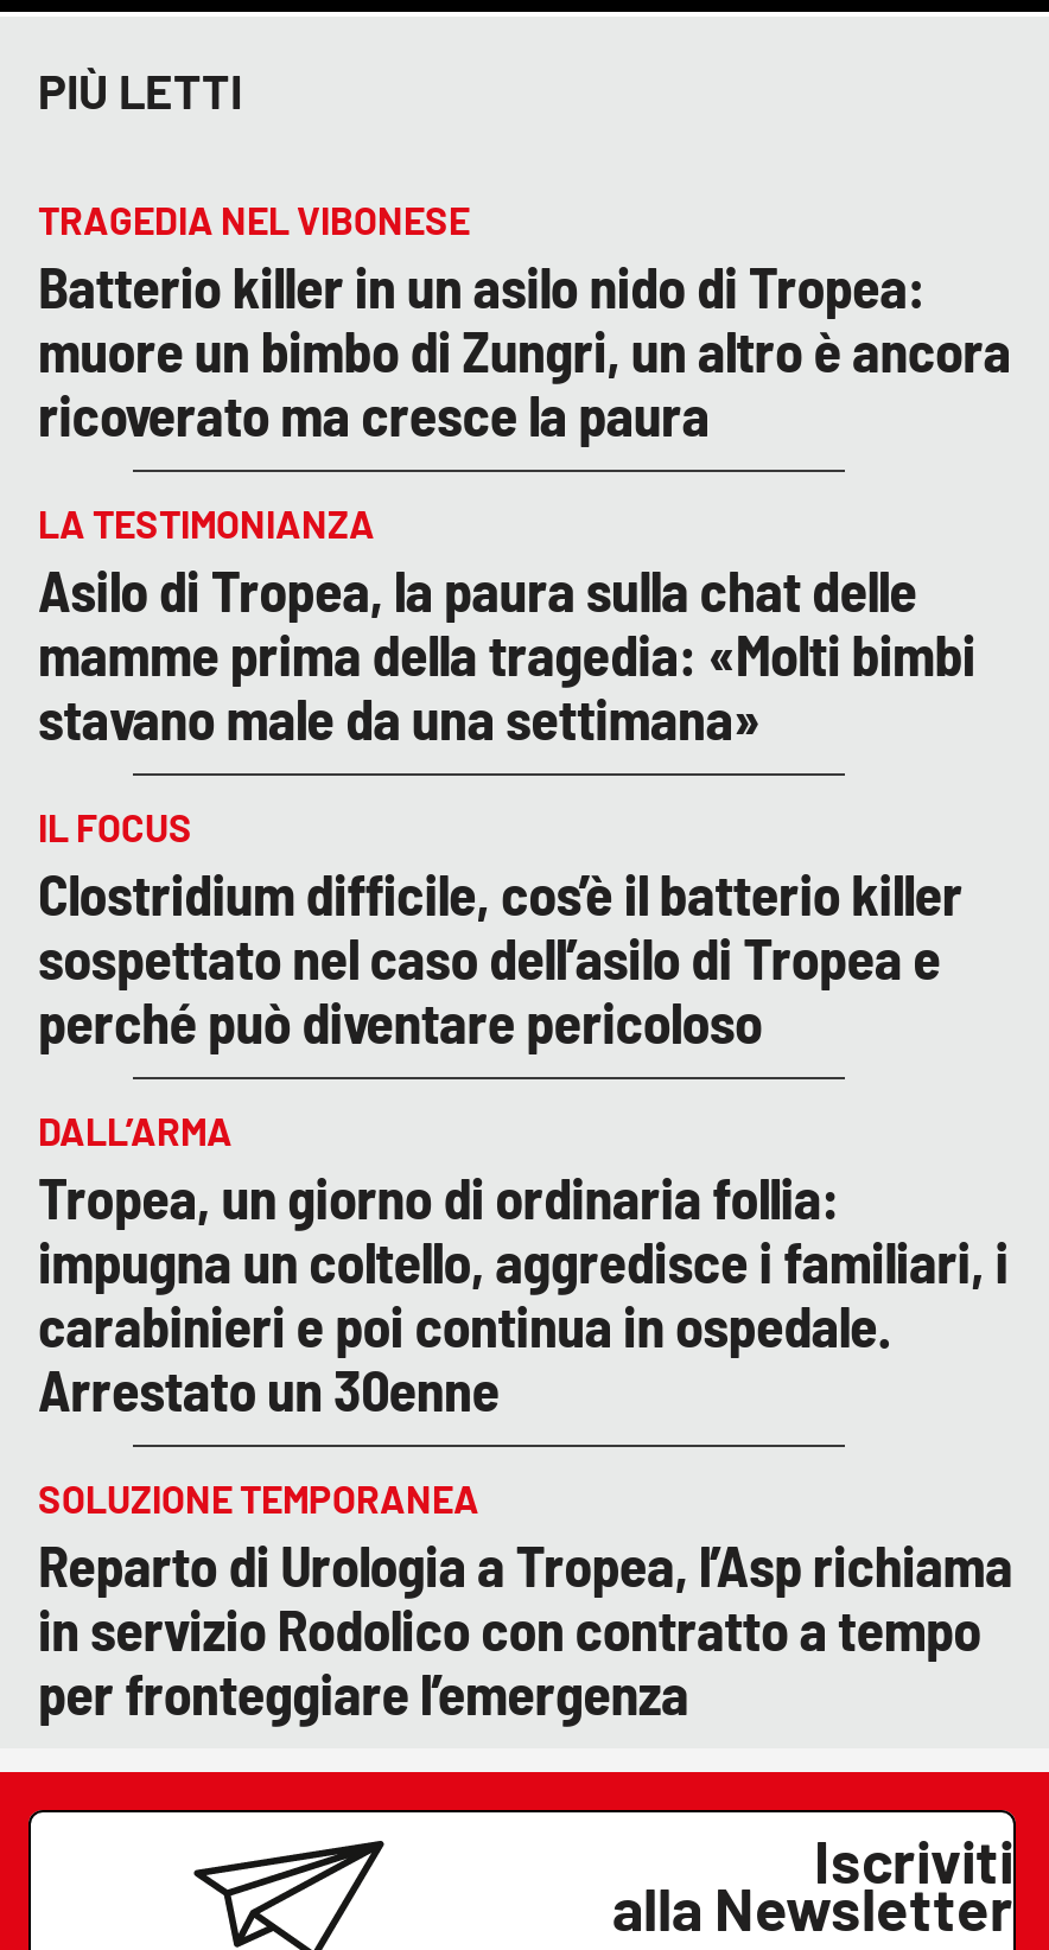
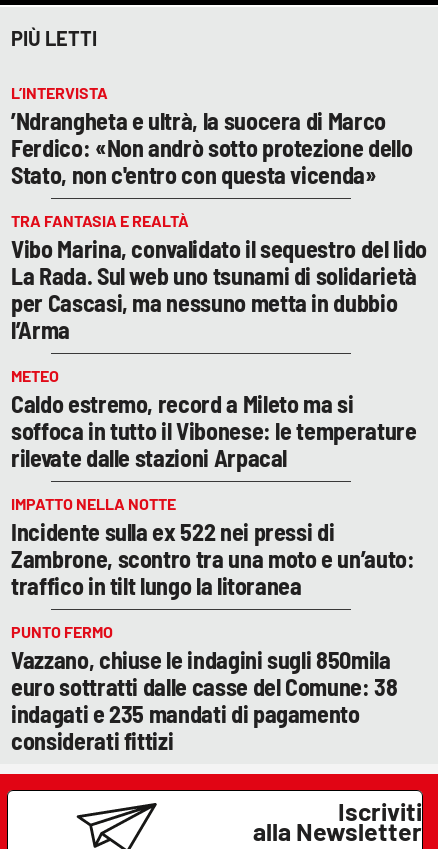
- TRAGEDIA NEL VIBONESE
- Batterio killer in un asilo nido di Tropea:
- muore un bimbo di Zungri, un altro è ancora
- ricoverato ma cresce la paura
+ L’INTERVISTA
+ ’Ndrangheta e ultrà, la suocera di Marco
+ Ferdico: «Non andrò sotto protezione dello
+ Stato, non c'entro con questa vicenda»

- LA TESTIMONIANZA
- Asilo di Tropea, la paura sulla chat delle
- mamme prima della tragedia: «Molti bimbi
- stavano male da una settimana»
+ TRA FANTASIA E REALTÀ
+ Vibo Marina, convalidato il sequestro del lido
+ La Rada. Sul web uno tsunami di solidarietà
+ per Cascasi, ma nessuno metta in dubbio
+ l’Arma

- IL FOCUS
- Clostridium difficile, cos’è il batterio killer
- sospettato nel caso dell’asilo di Tropea e
- perché può diventare pericoloso
+ METEO
+ Caldo estremo, record a Mileto ma si
+ soffoca in tutto il Vibonese: le temperature
+ rilevate dalle stazioni Arpacal

- DALL’ARMA
- Tropea, un giorno di ordinaria follia:
- impugna un coltello, aggredisce i familiari, i
- carabinieri e poi continua in ospedale.
- Arrestato un 30enne
+ IMPATTO NELLA NOTTE
+ Incidente sulla ex 522 nei pressi di
+ Zambrone, scontro tra una moto e un’auto:
+ traffico in tilt lungo la litoranea

- SOLUZIONE TEMPORANEA
- Reparto di Urologia a Tropea, l’Asp richiama
- in servizio Rodolico con contratto a tempo
- per fronteggiare l’emergenza
+ PUNTO FERMO
+ Vazzano, chiuse le indagini sugli 850mila
+ euro sottratti dalle casse del Comune: 38
+ indagati e 235 mandati di pagamento
+ considerati fittizi
